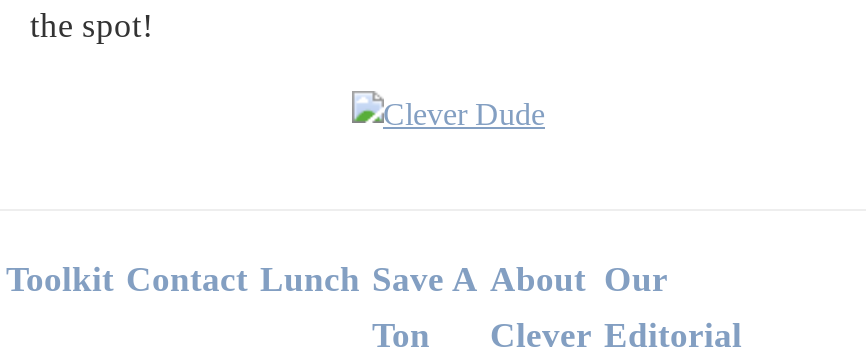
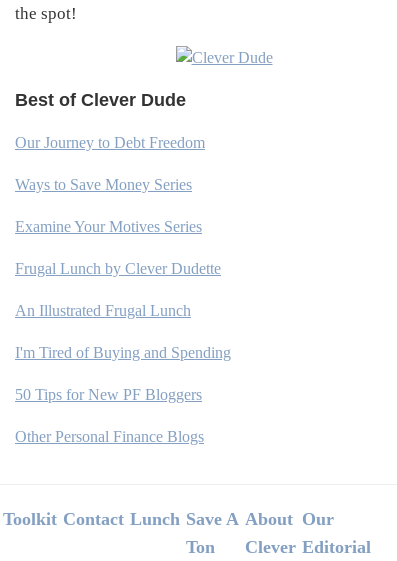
+ Best of Clever Dude
+ Our Journey to Debt Freedom
+ Ways to Save Money Series
+ Examine Your Motives Series
+ Frugal Lunch by Clever Dudette
+ An Illustrated Frugal Lunch
+ I'm Tired of Buying and Spending
+ 50 Tips for New PF Bloggers
+ Other Personal Finance Blogs
